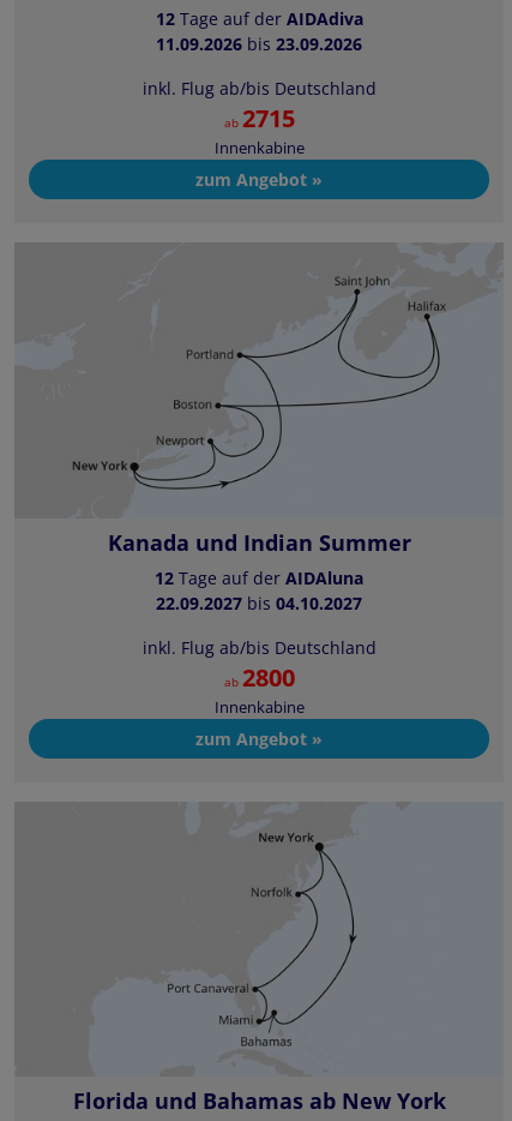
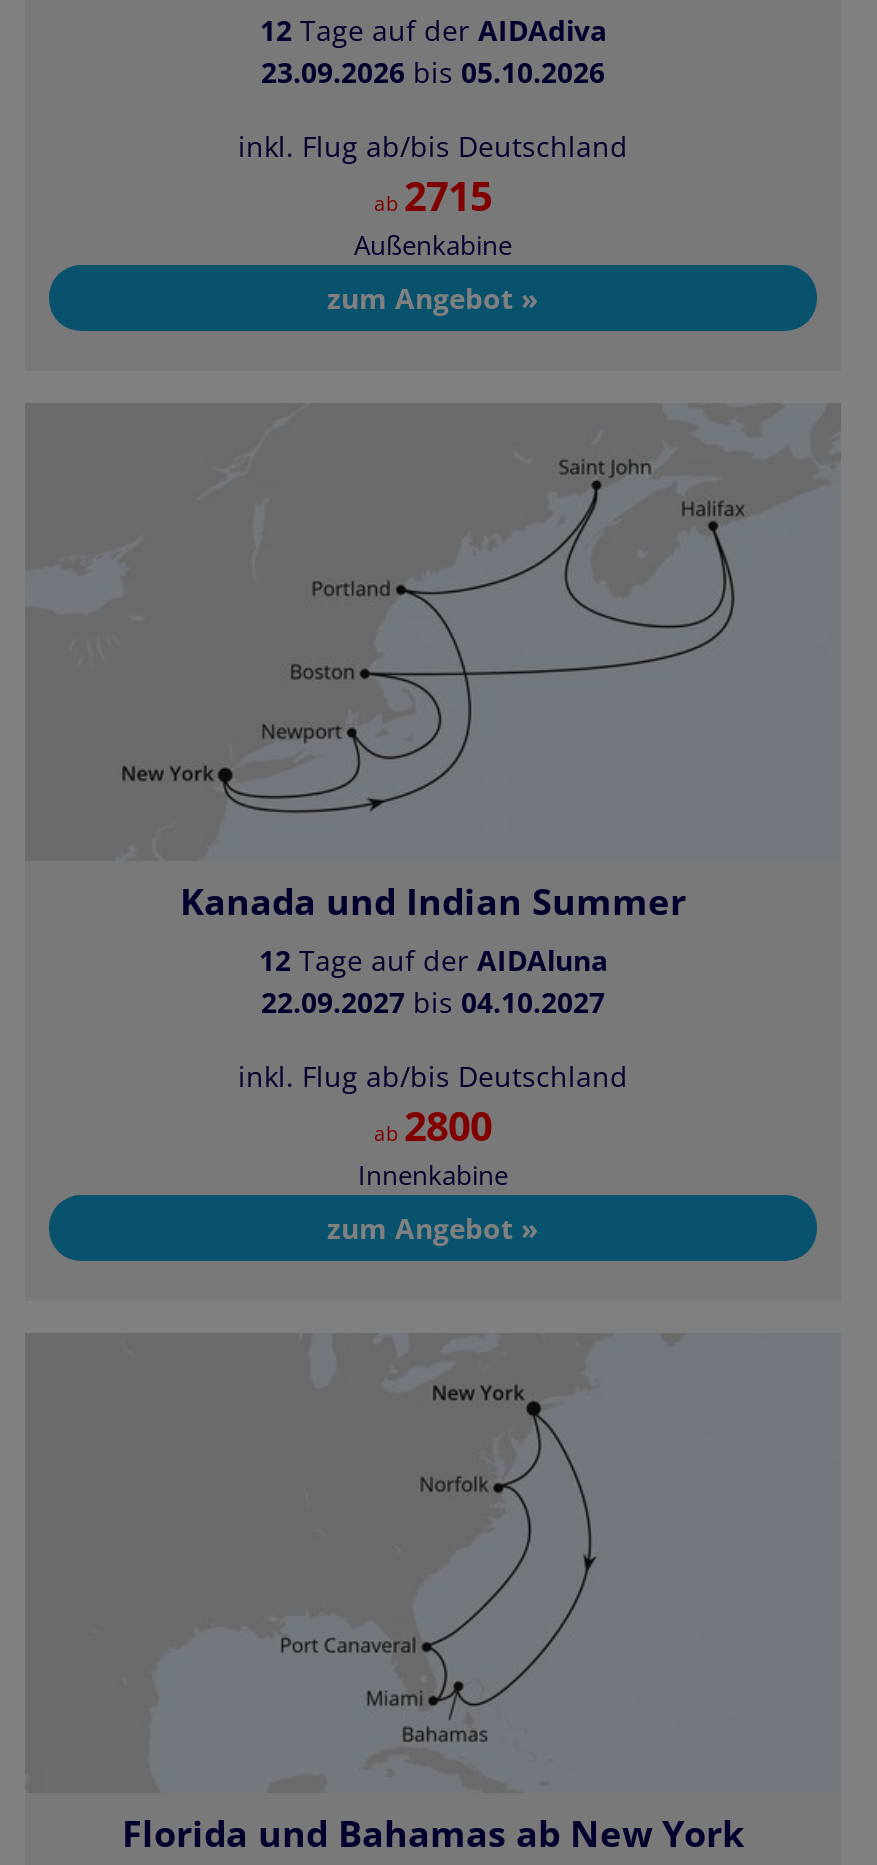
- 11.09.2026 bis 23.09.2026
+ 23.09.2026 bis 05.10.2026

- Innenkabine
+ Außenkabine
